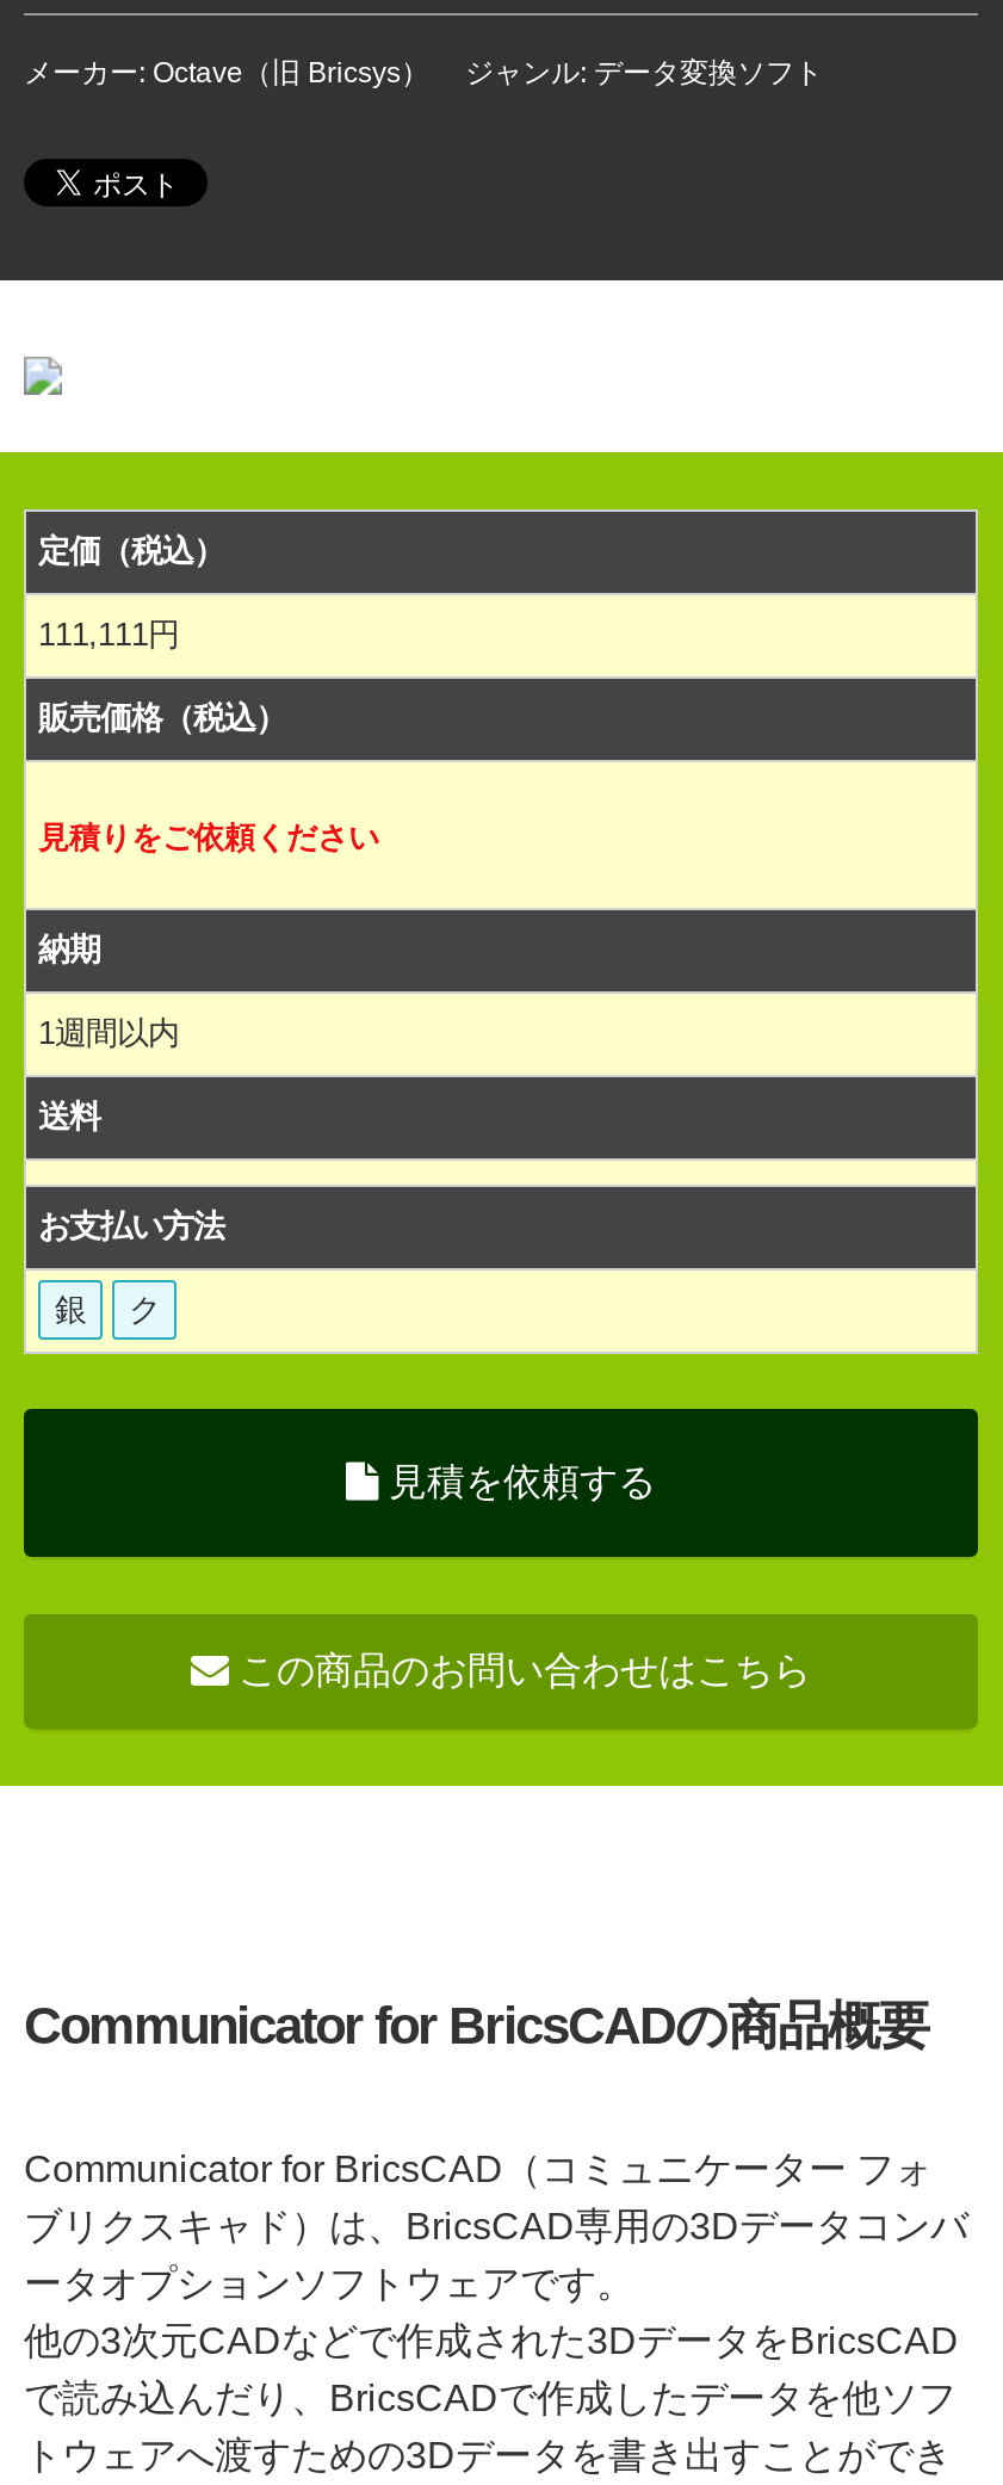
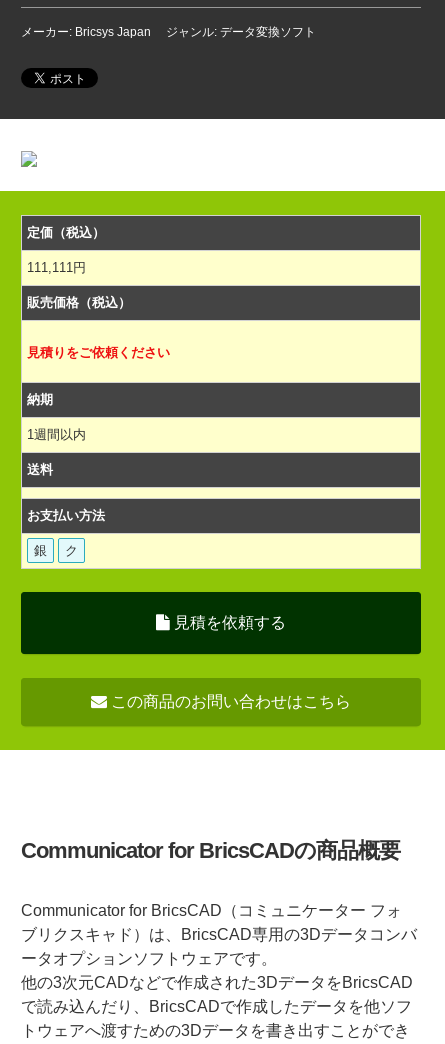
- メーカー: Octave（旧 Bricsys）
+ メーカー: Bricsys Japan
